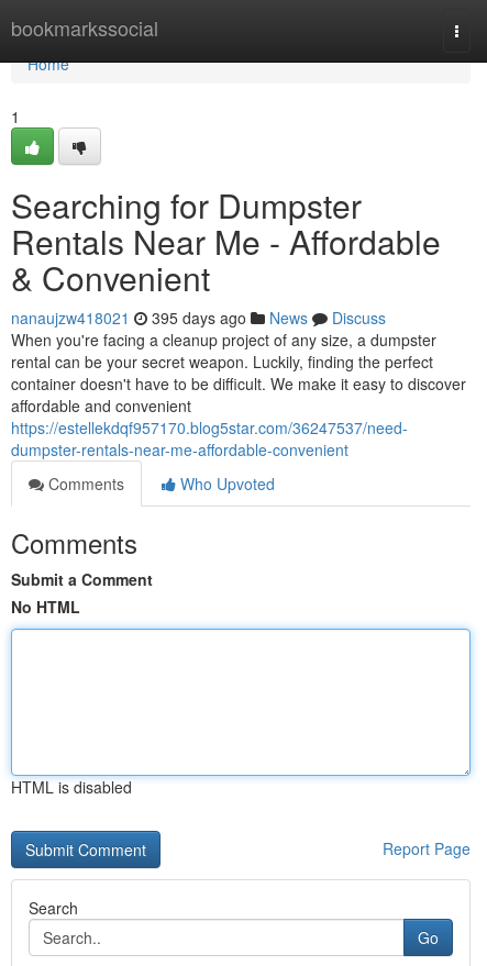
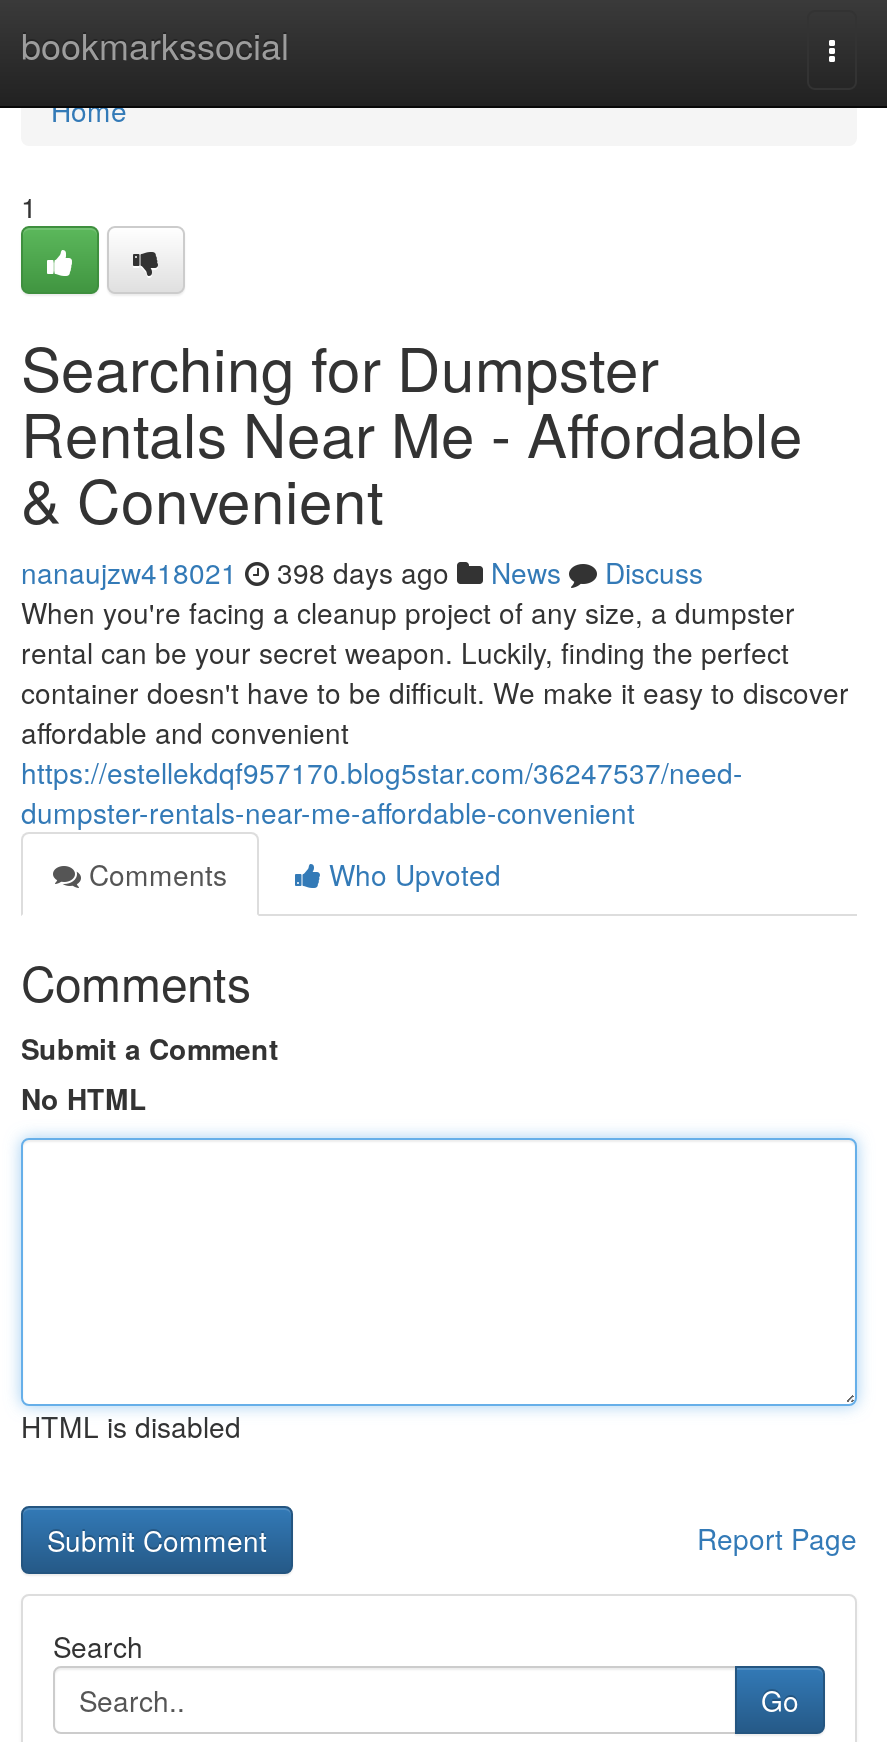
- nanaujzw418021 395 days ago News Discuss
+ nanaujzw418021 398 days ago News Discuss
